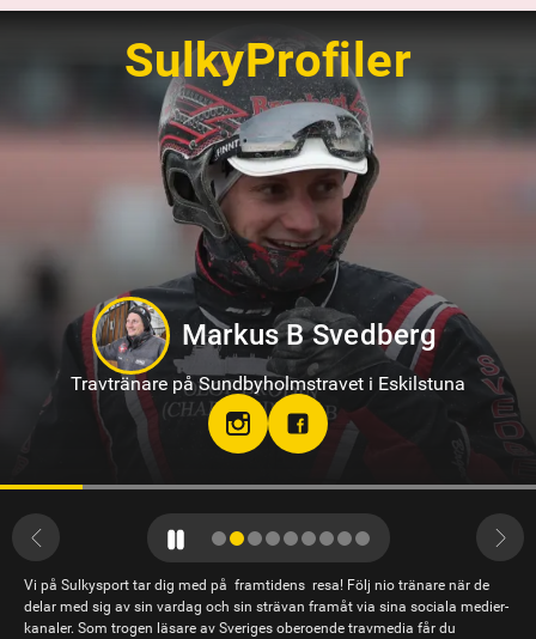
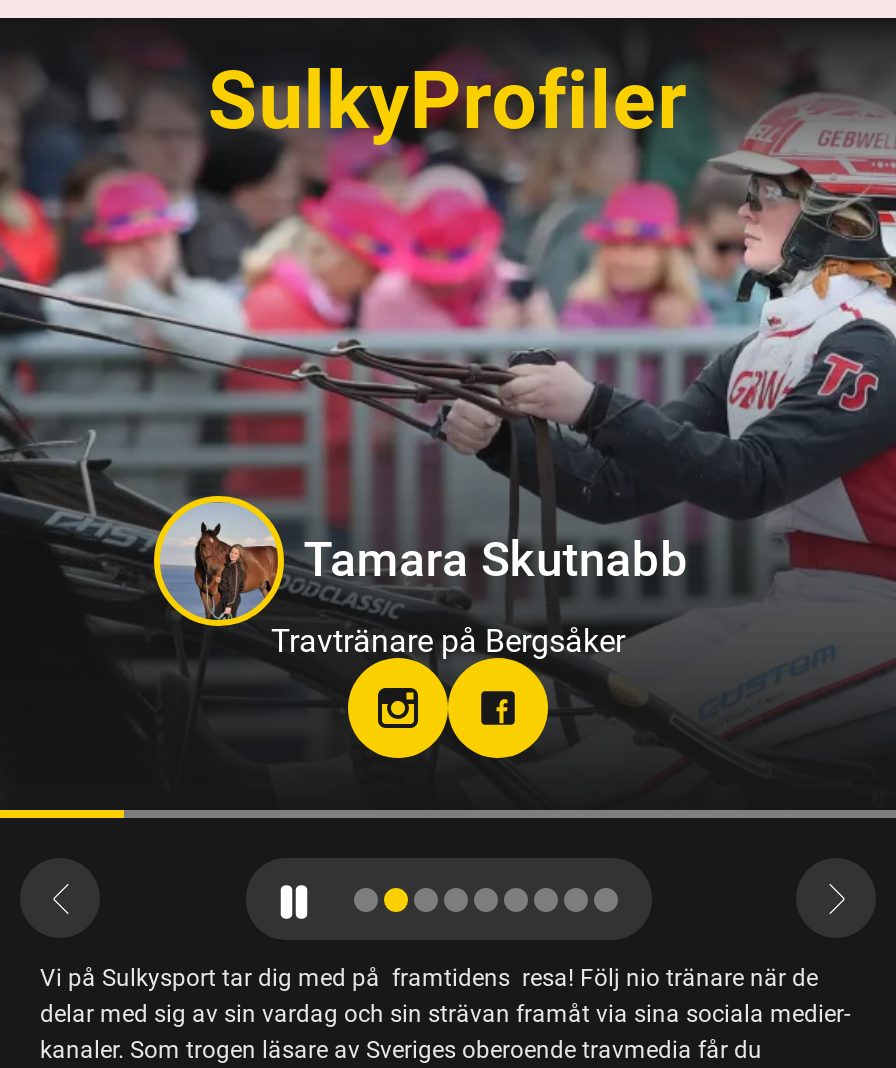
- [image]
- Markus B Svedberg
+ [image]
+ Tamara Skutnabb

- Travtränare på Sundbyholmstravet i Eskilstuna
+ Travtränare på Bergsåker
